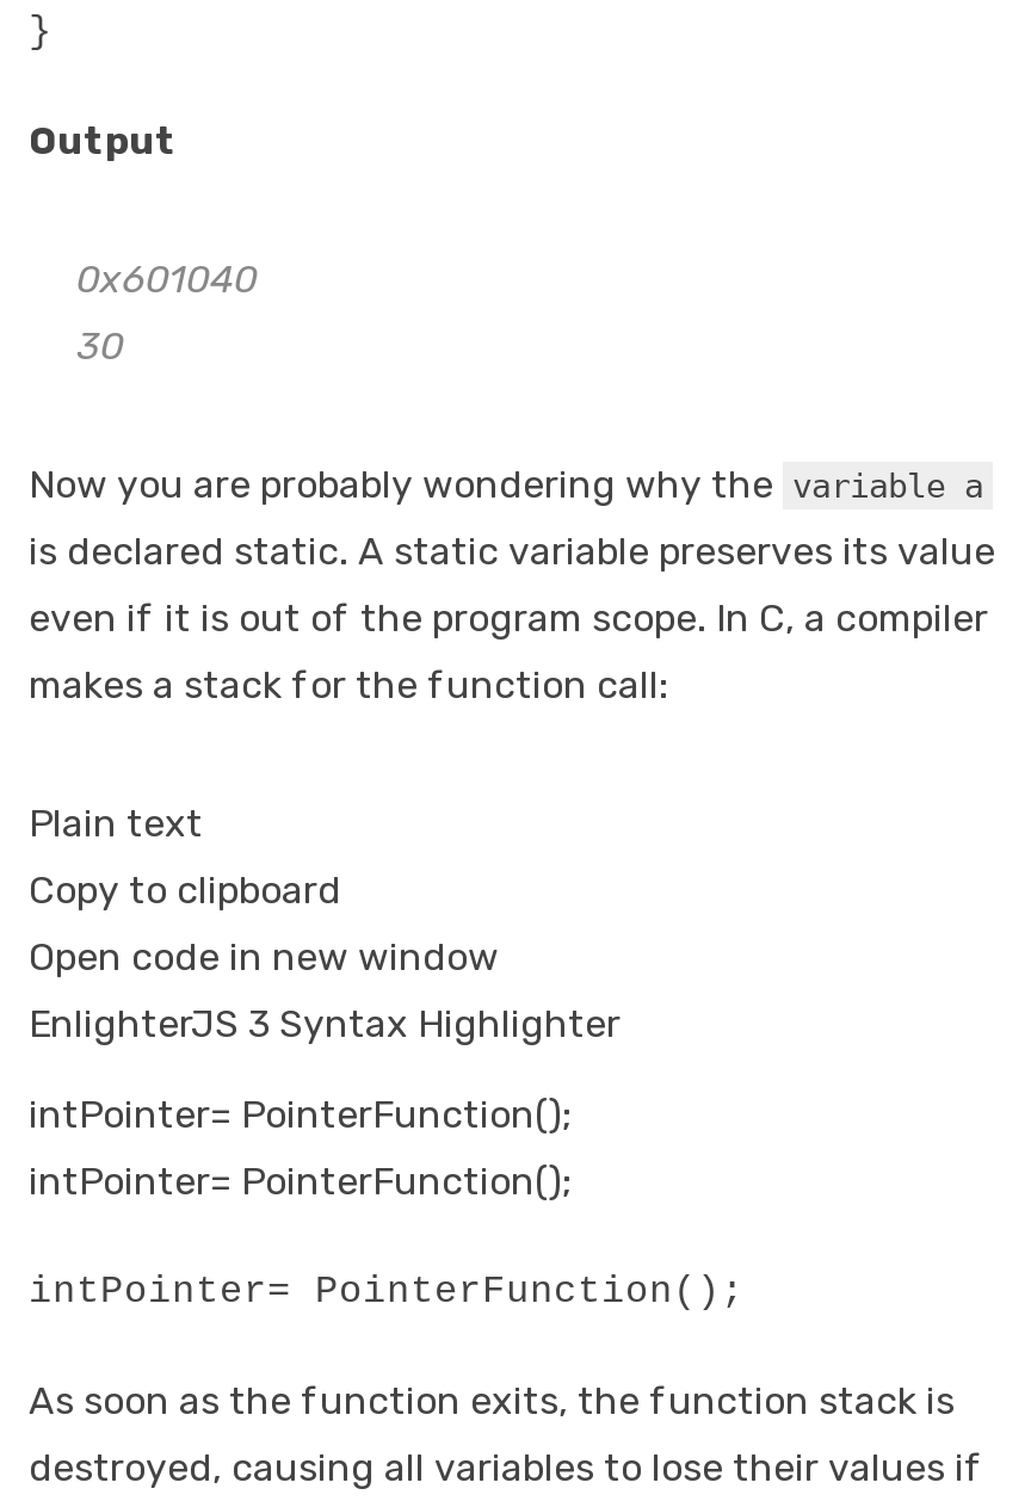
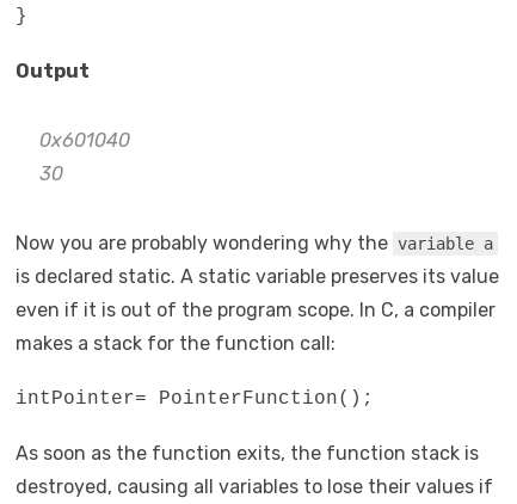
- Plain text
- Copy to clipboard
- Open code in new window
- EnlighterJS 3 Syntax Highlighter
- intPointer= PointerFunction();
- intPointer= PointerFunction();
